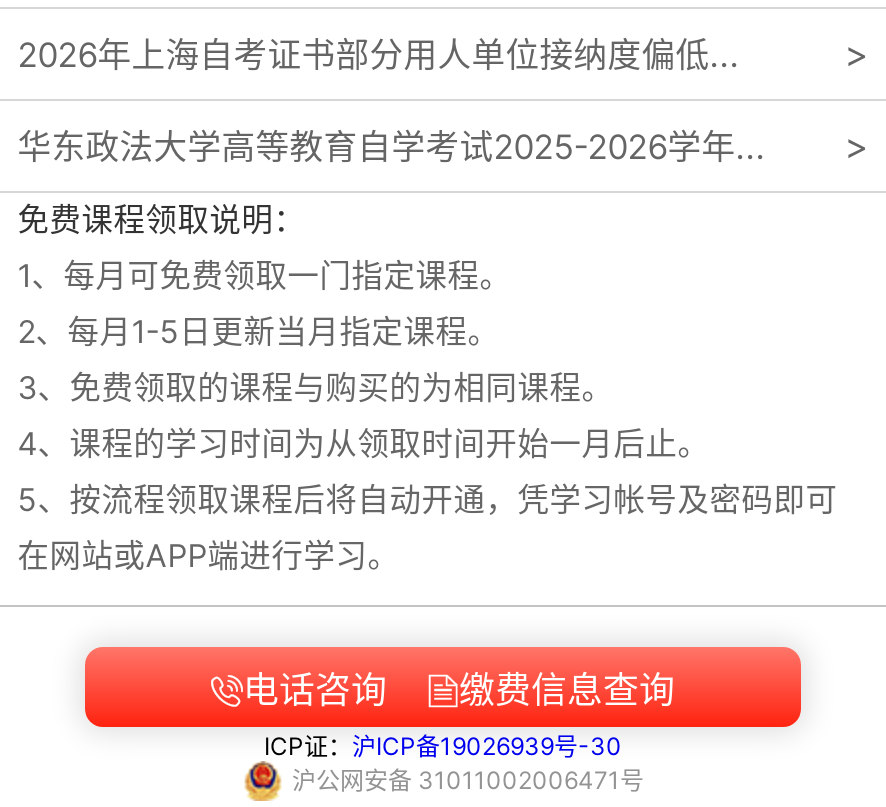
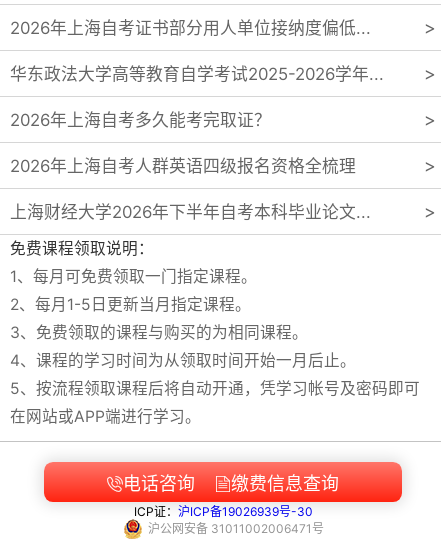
+ 2026年上海自考多久能考完取证？
+ 2026年上海自考人群英语四级报名资格全梳理
+ 上海财经大学2026年下半年自考本科毕业论文...
